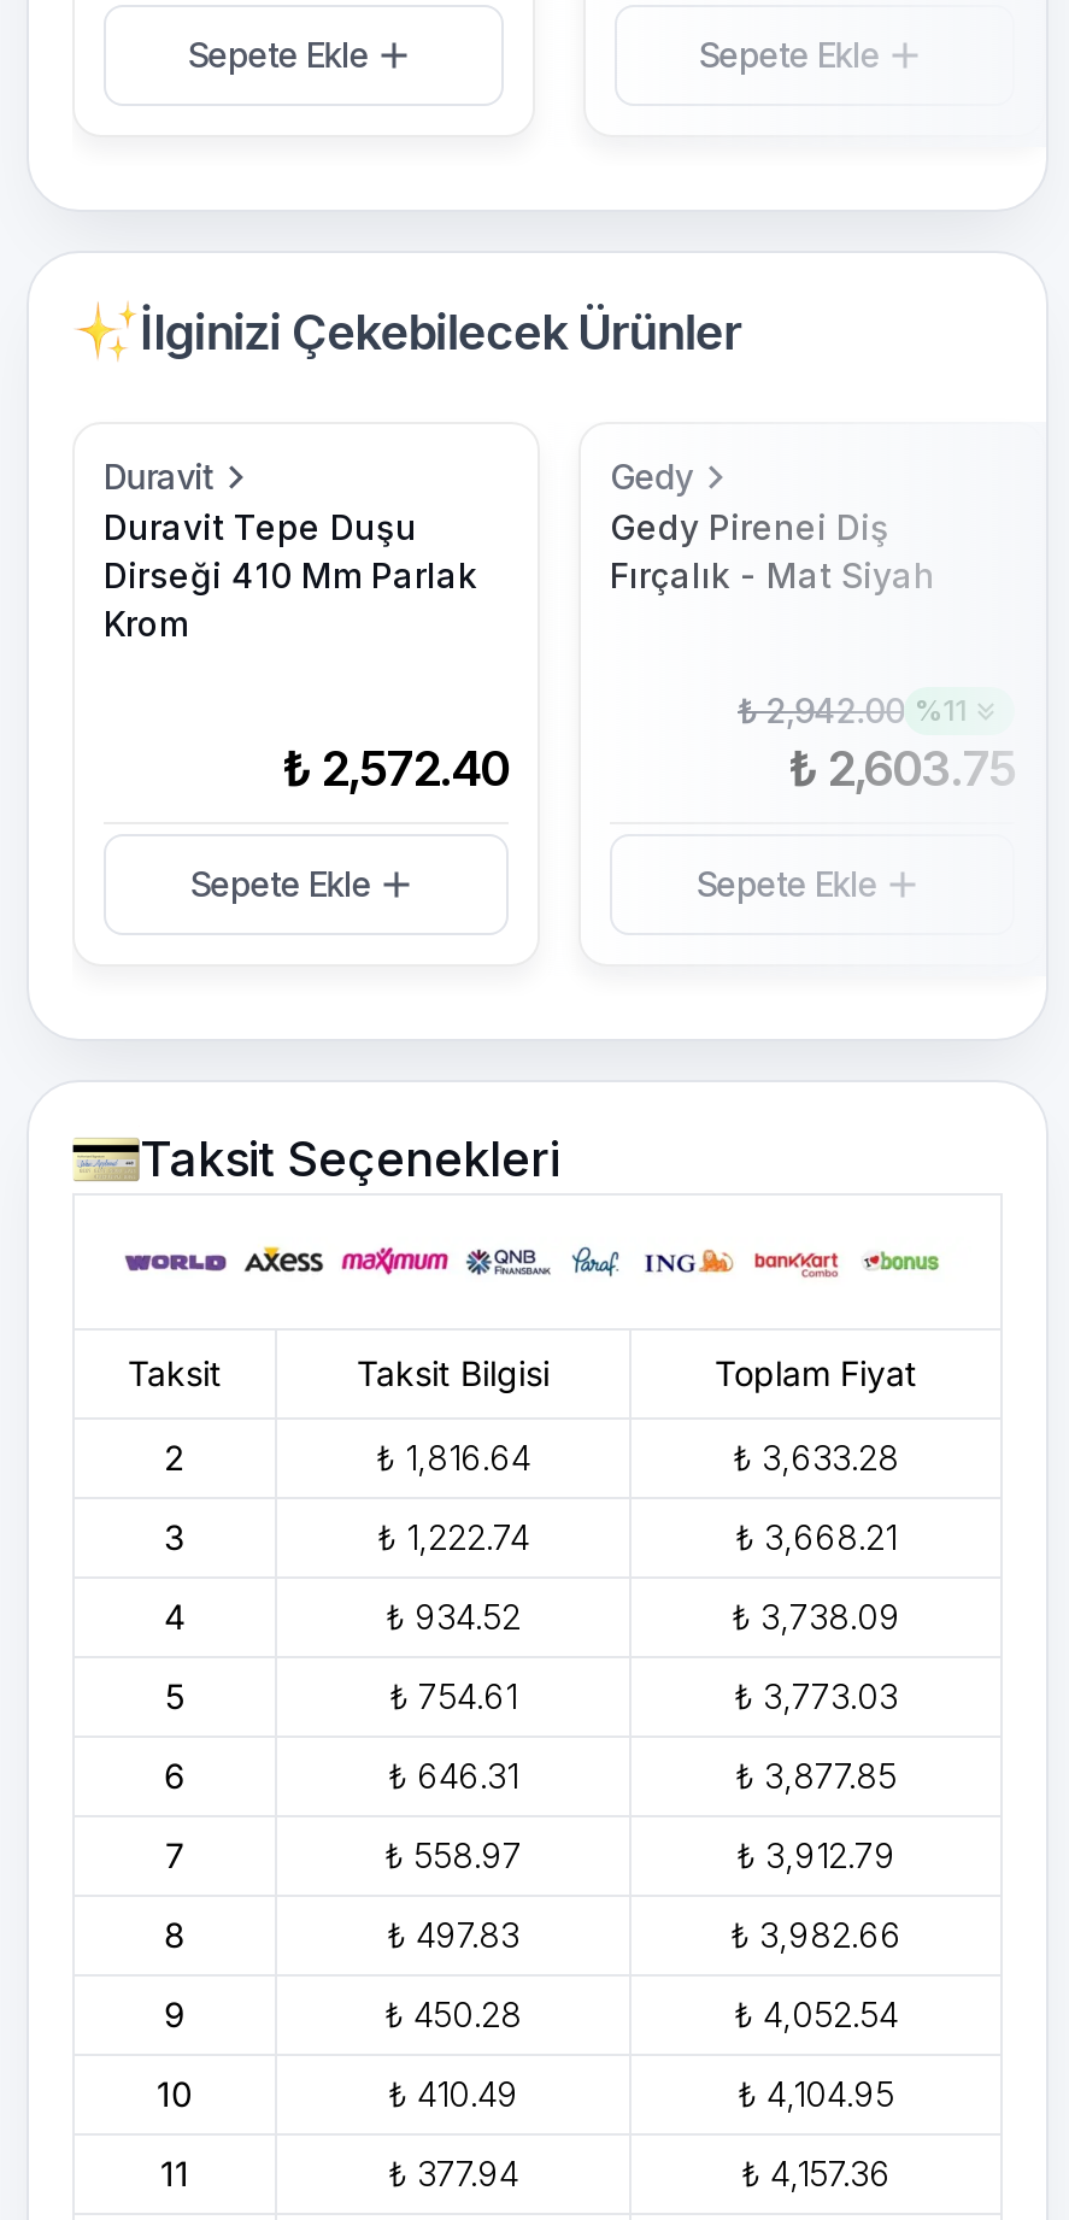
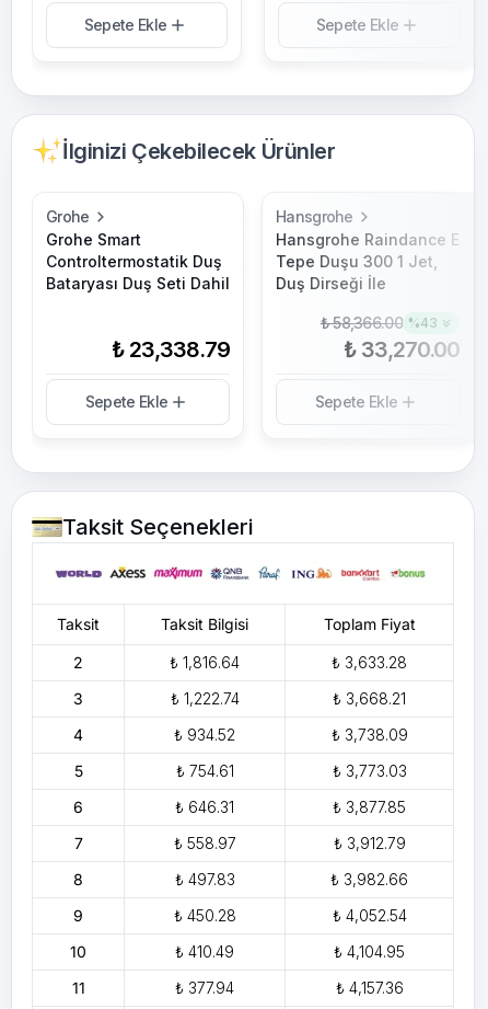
- Duravit
- Duravit Tepe Duşu
- Dirseği 410 Mm Parlak
- Krom
+ Grohe
+ Grohe Smart
+ Controltermostatik Duş
+ Bataryası Duş Seti Dahil

- Gedy
- Gedy Pirenei Diş
- Fırçalık - Mat Siyah
+ Hansgrohe
+ Hansgrohe Raindance E
+ Tepe Duşu 300 1 Jet,
+ Duş Dirseği İle

- ₺ 2,942.00 %11
- ₺ 2,603.75
+ ₺ 58,366.00 %43
+ ₺ 33,270.00

- ₺ 2,572.40
+ ₺ 23,338.79
